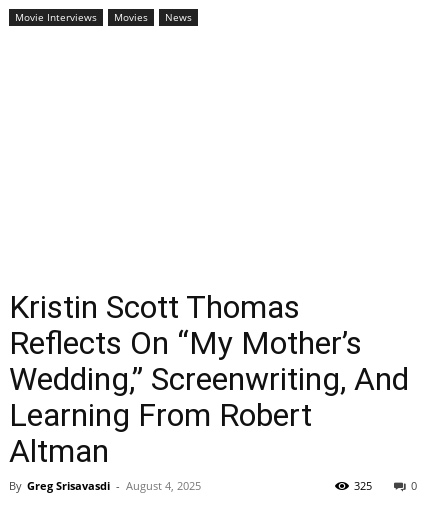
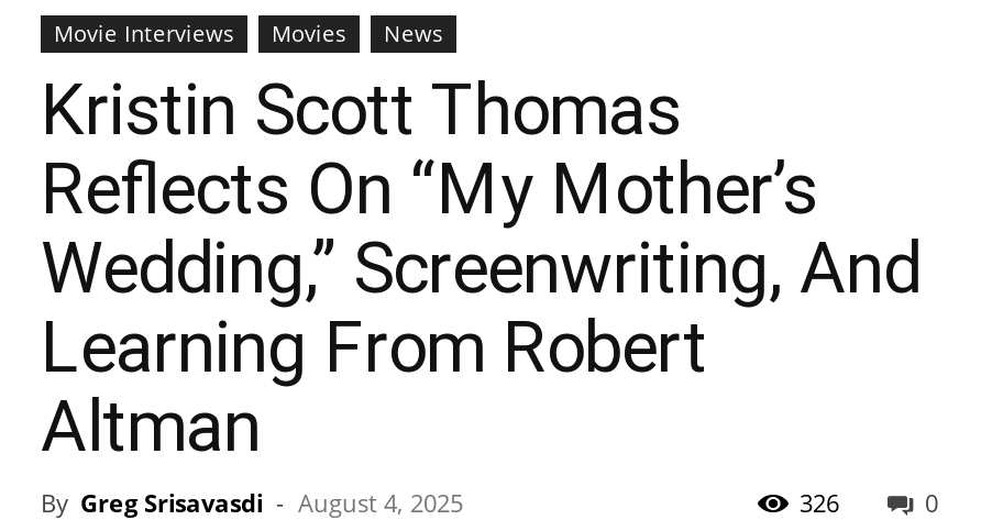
- 325
+ 326
